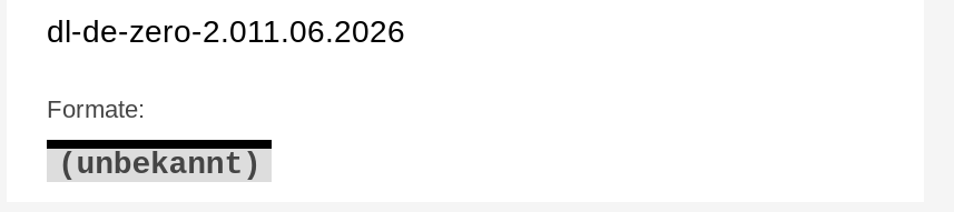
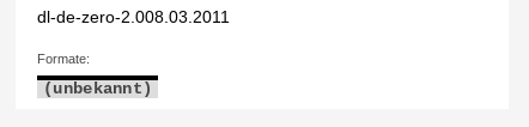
- dl-de-zero-2.0 11.06.2026
+ dl-de-zero-2.0 08.03.2011
